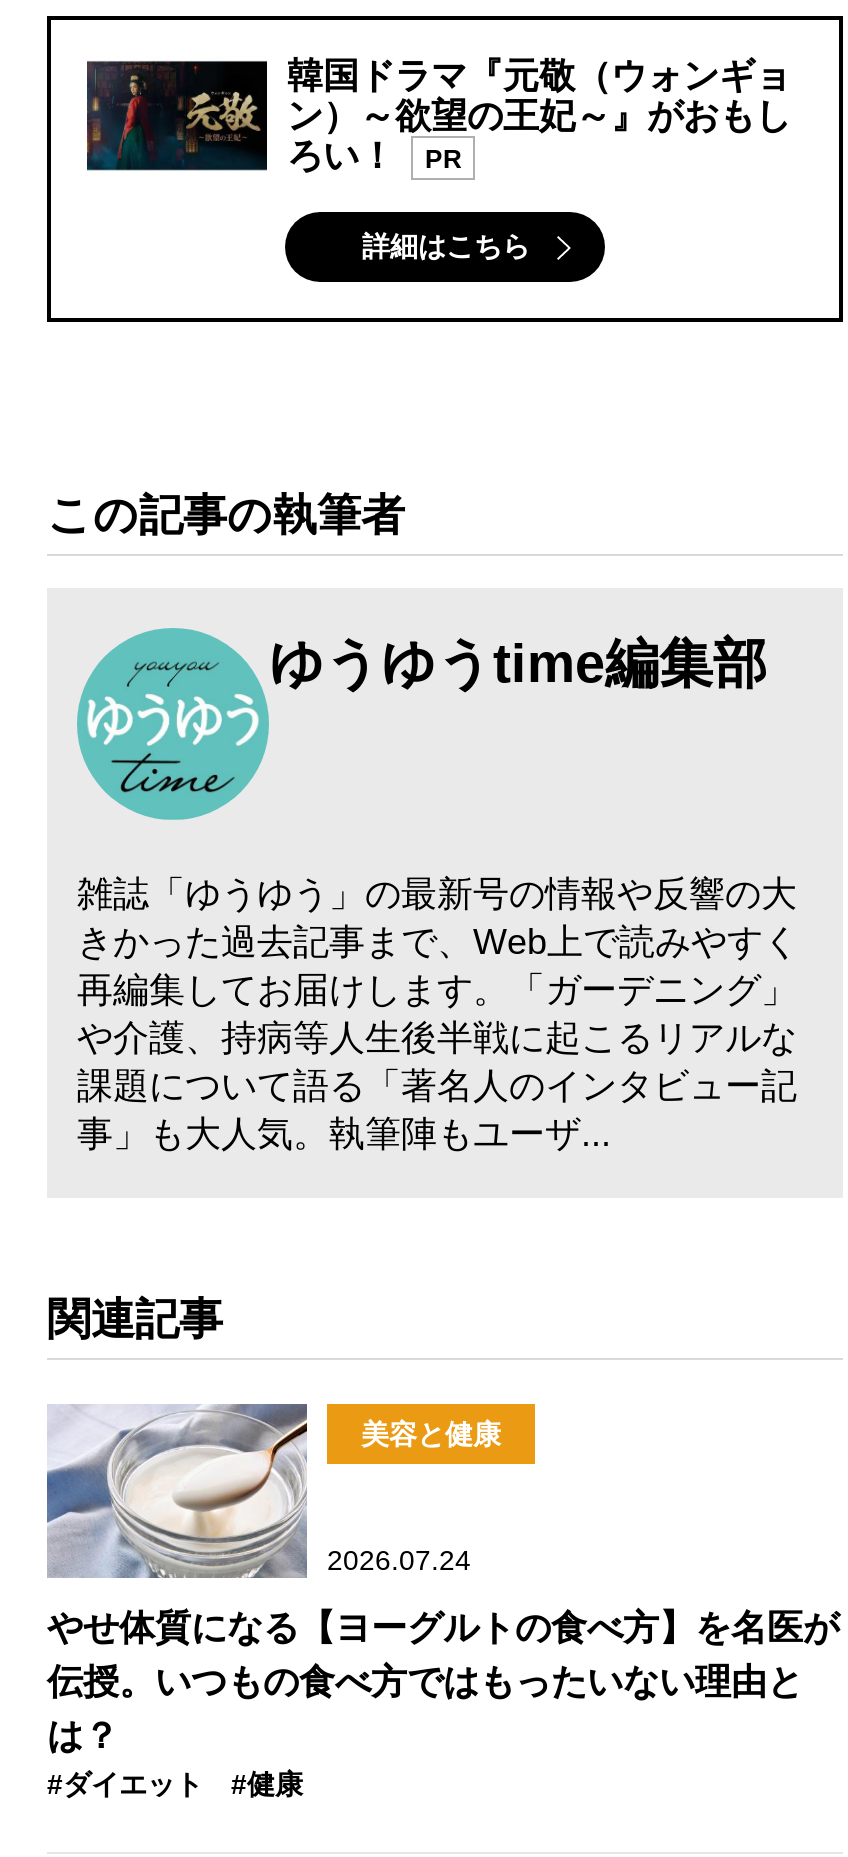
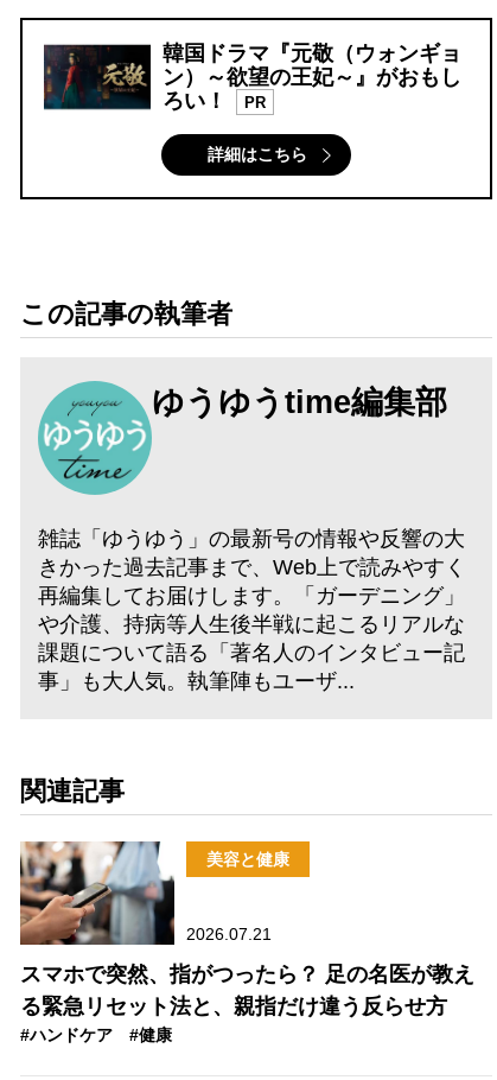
- [image]
- 2026.07.24
+ [image]
+ 2026.07.21

- やせ体質になる【ヨーグルトの食べ方】を名医が
- 伝授。いつもの食べ方ではもったいない理由と
- は？
- #ダイエット
+ スマホで突然、指がつったら？ 足の名医が教え
+ る緊急リセット法と、親指だけ違う反らせ方
+ #ハンドケア
